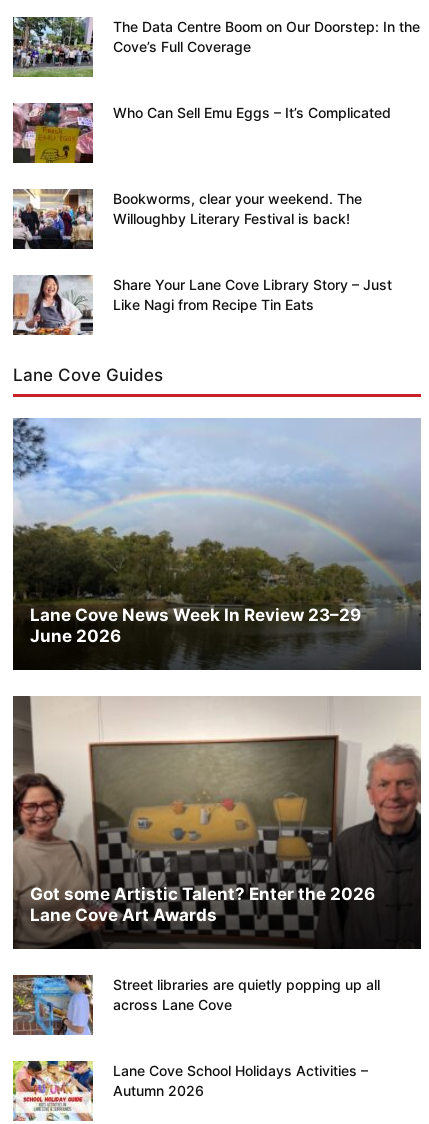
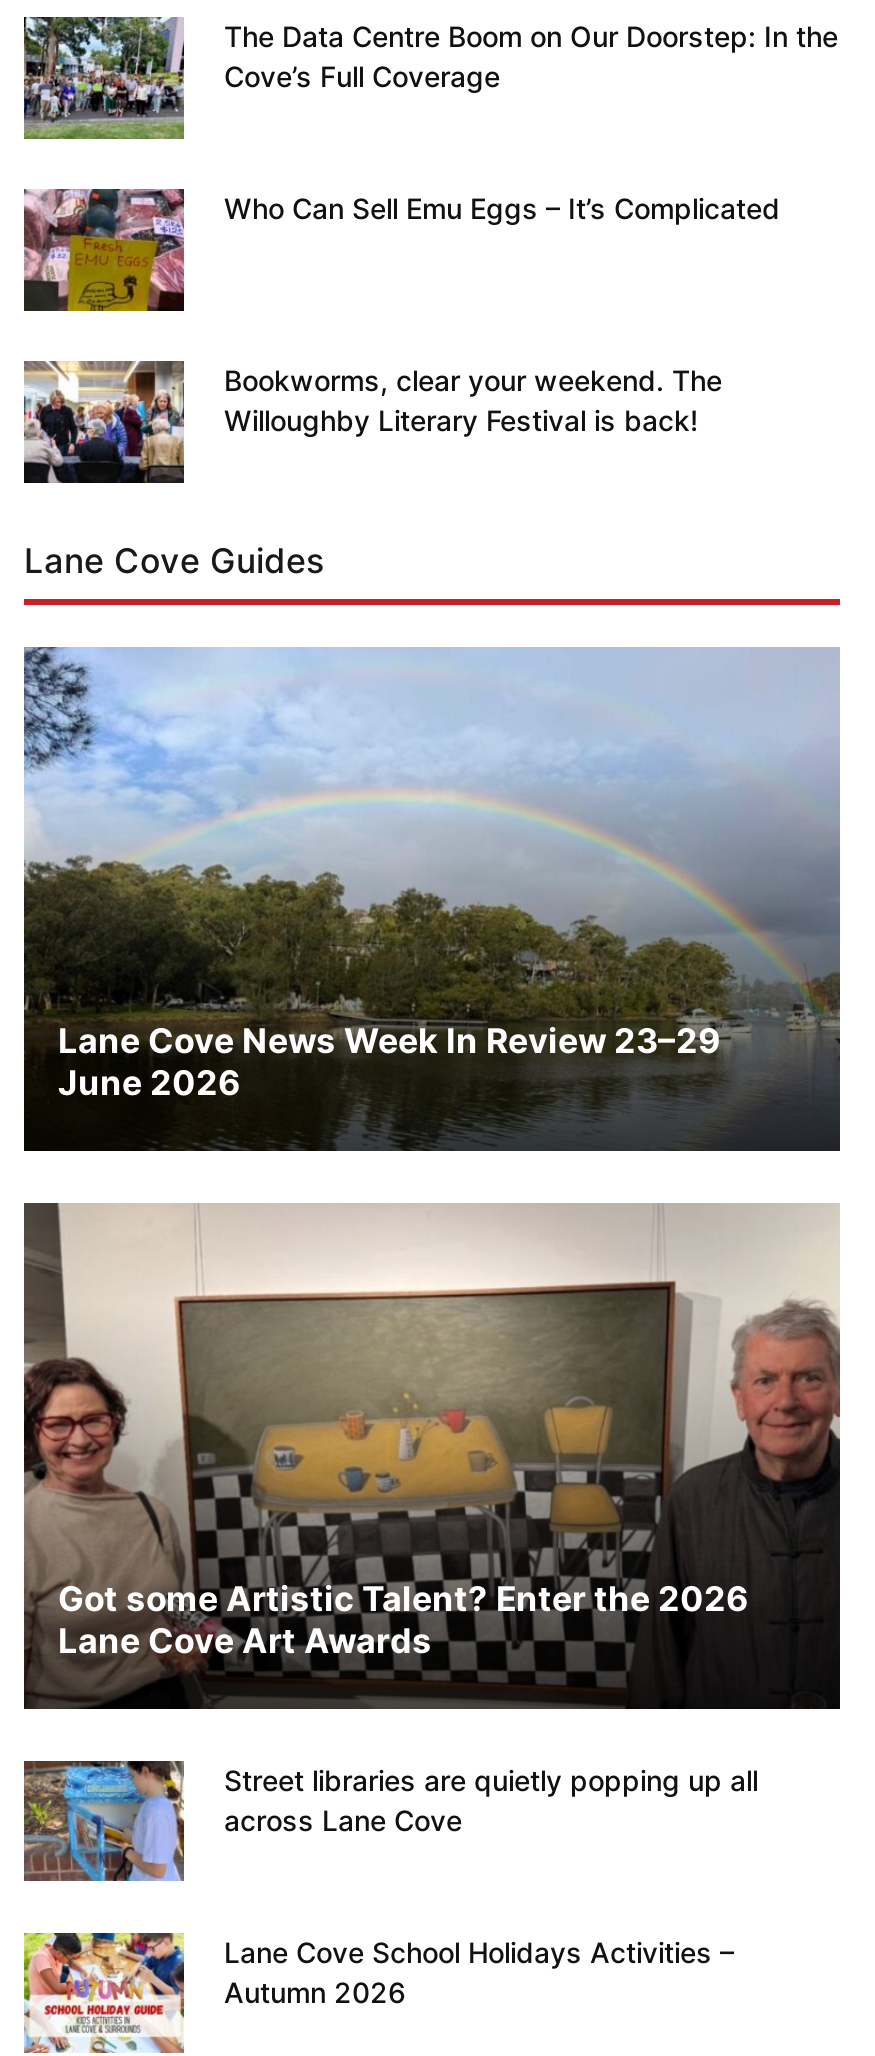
- [image]
- Share Your Lane Cove Library Story – Just
- Like Nagi from Recipe Tin Eats
